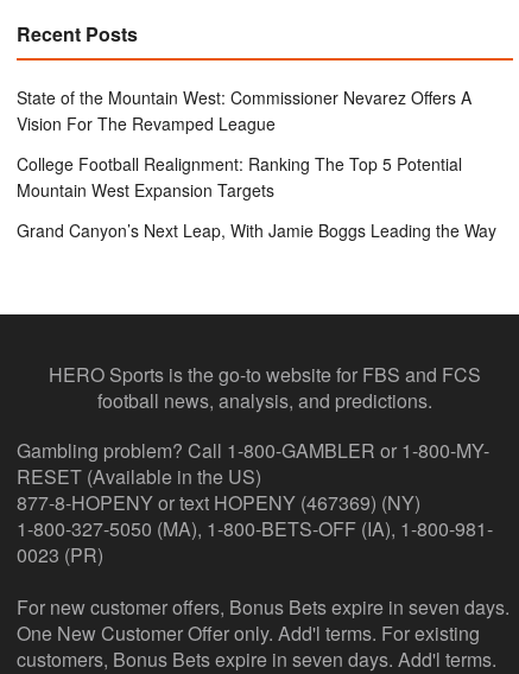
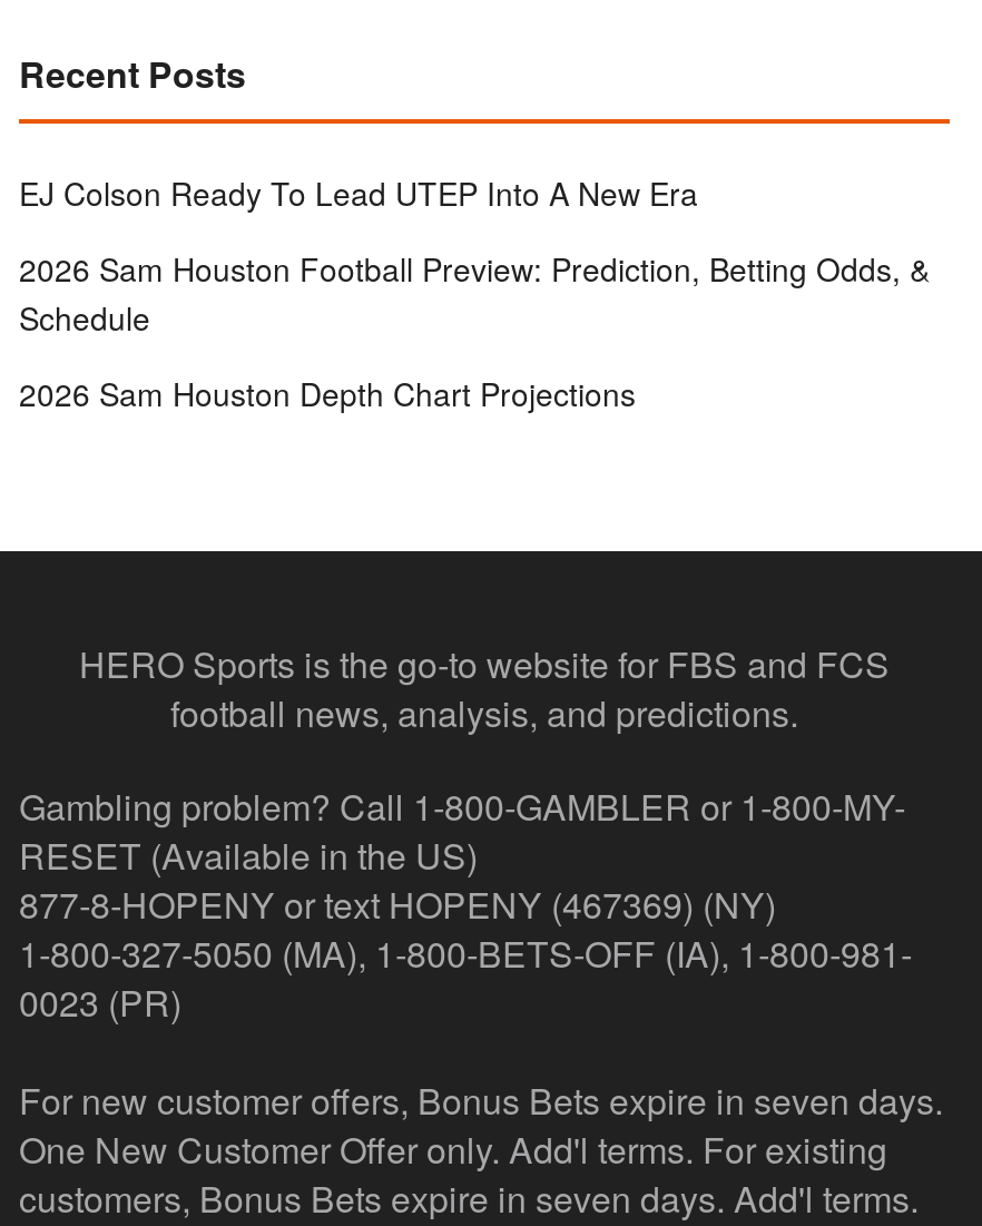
- State of the Mountain West: Commissioner Nevarez Offers A
- Vision For The Revamped League
+ EJ Colson Ready To Lead UTEP Into A New Era

- College Football Realignment: Ranking The Top 5 Potential
- Mountain West Expansion Targets
+ 2026 Sam Houston Football Preview: Prediction, Betting Odds, &
+ Schedule

- Grand Canyon’s Next Leap, With Jamie Boggs Leading the Way
+ 2026 Sam Houston Depth Chart Projections
